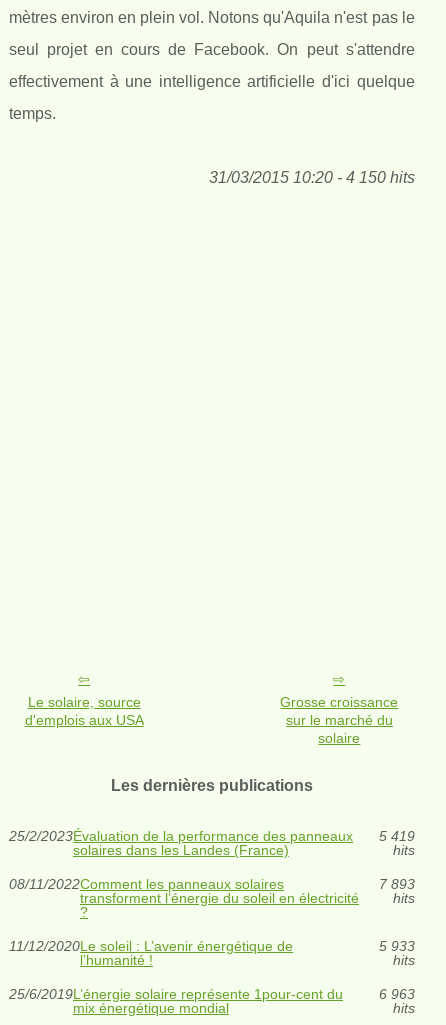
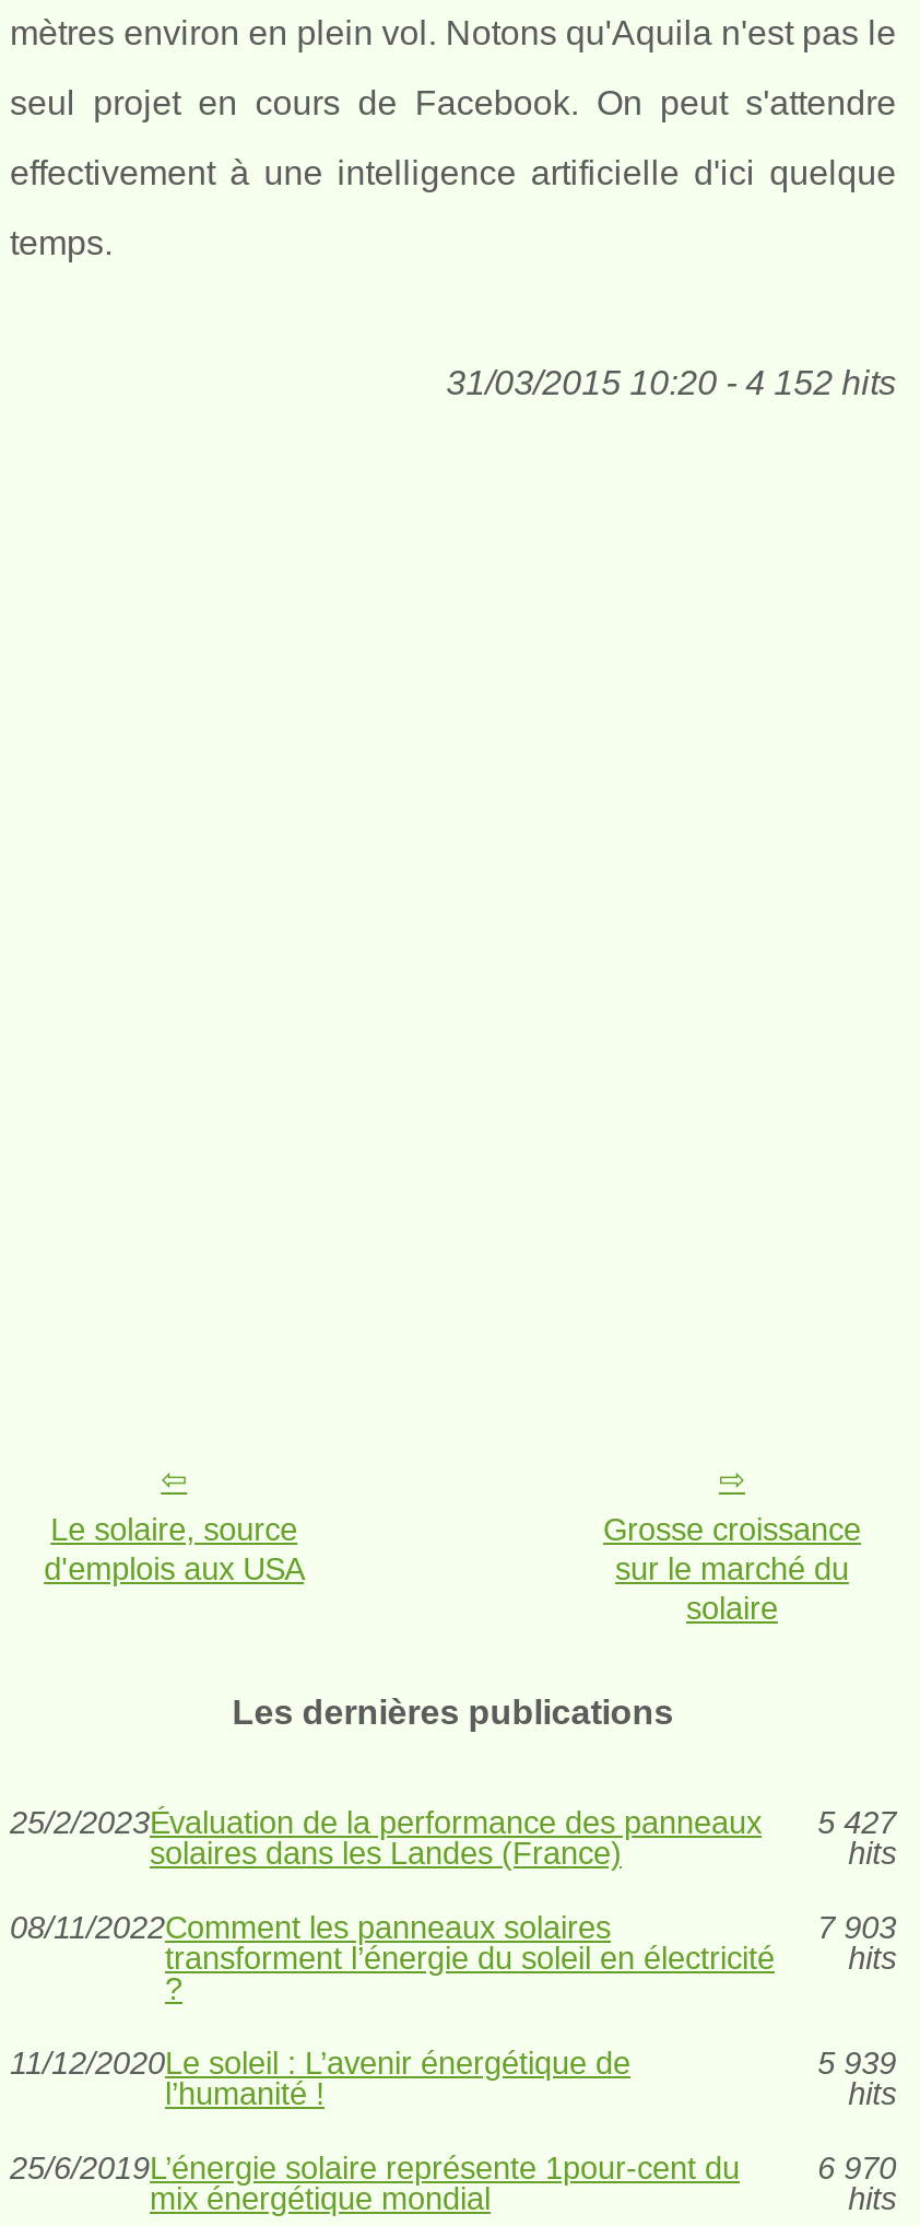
- 31/03/2015 10:20 - 4 150 hits
+ 31/03/2015 10:20 - 4 152 hits

- 25/2/2023Évaluation de la performance des panneaux 5 419
+ 25/2/2023Évaluation de la performance des panneaux 5 427

- 7 893
+ 7 903

- 5 933
+ 5 939

- 6 963
+ 6 970
